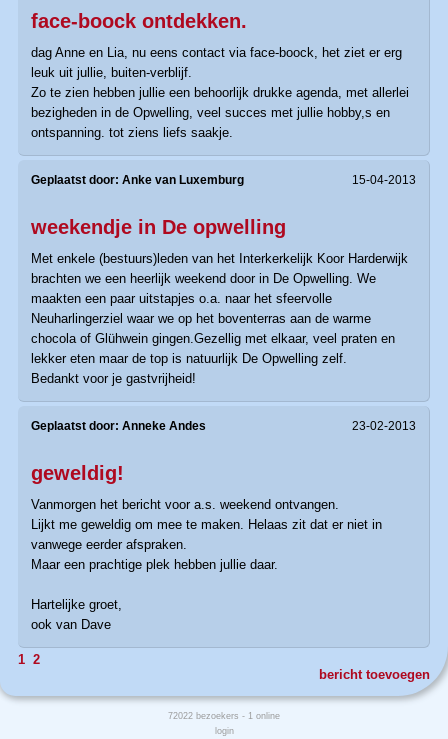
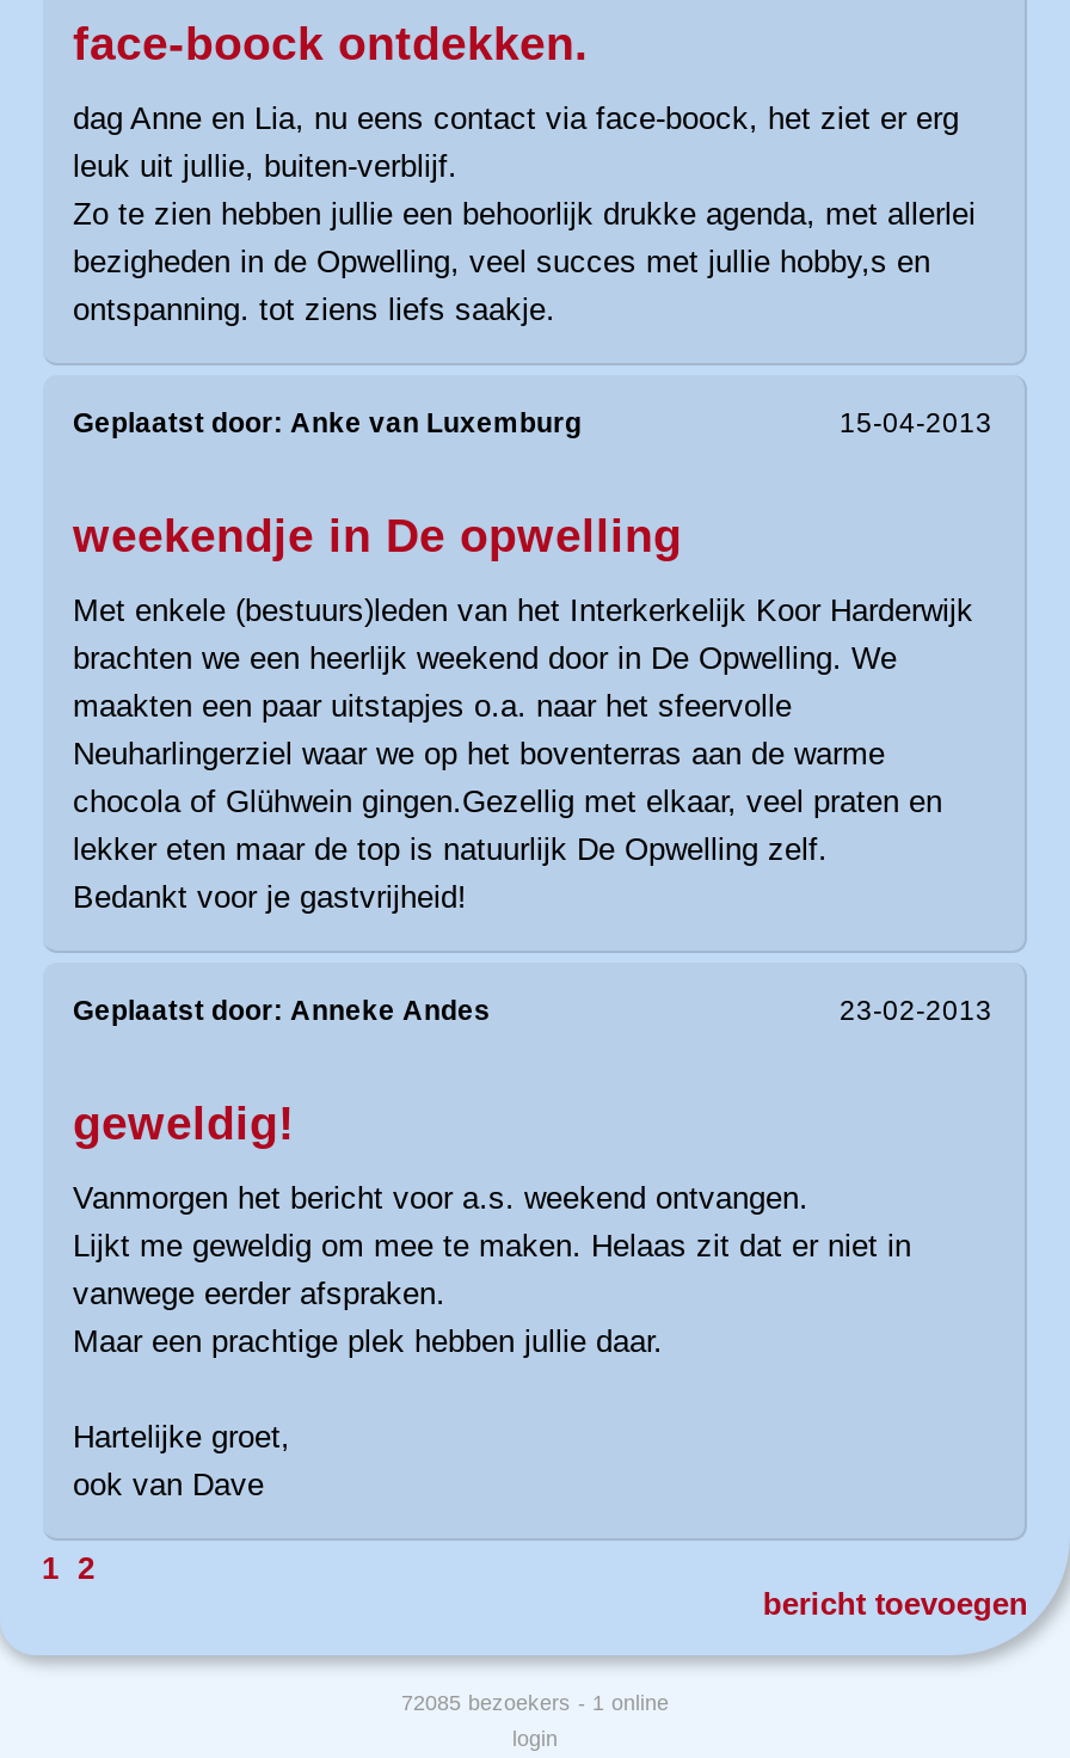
- 72022 bezoekers - 1 online
+ 72085 bezoekers - 1 online
